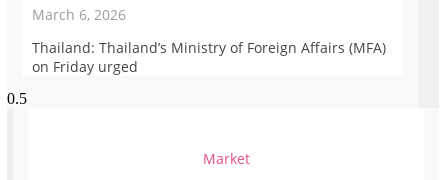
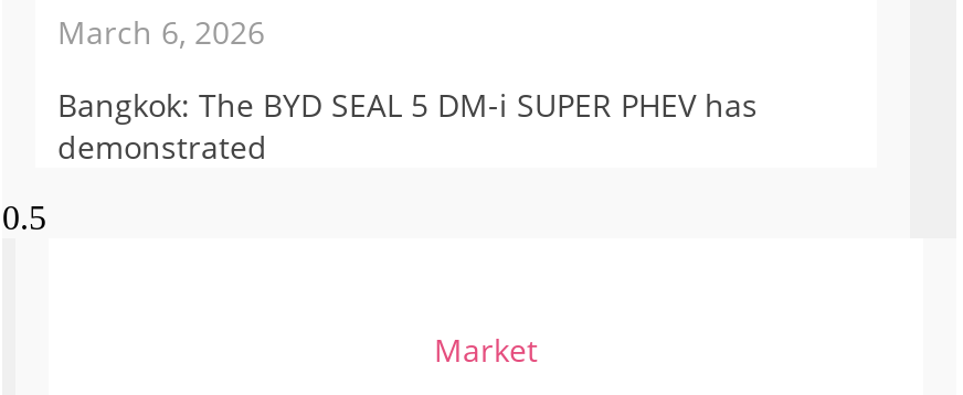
- Thailand: Thailand’s Ministry of Foreign Affairs (MFA)
- on Friday urged
+ Bangkok: The BYD SEAL 5 DM-i SUPER PHEV has
+ demonstrated
